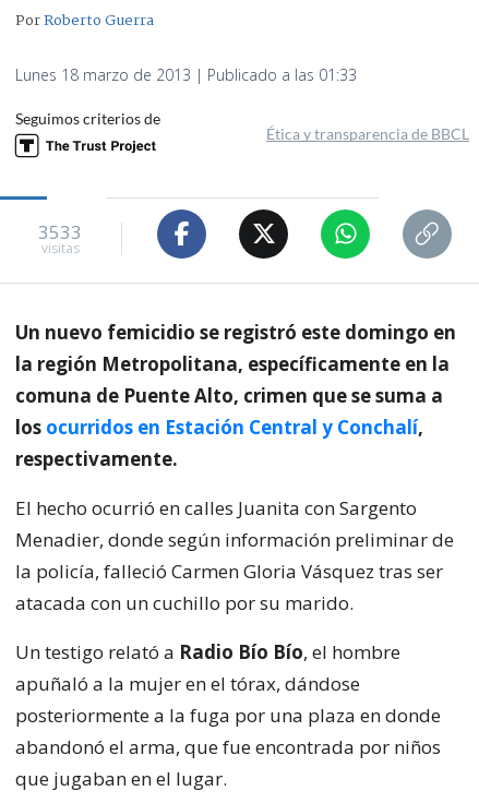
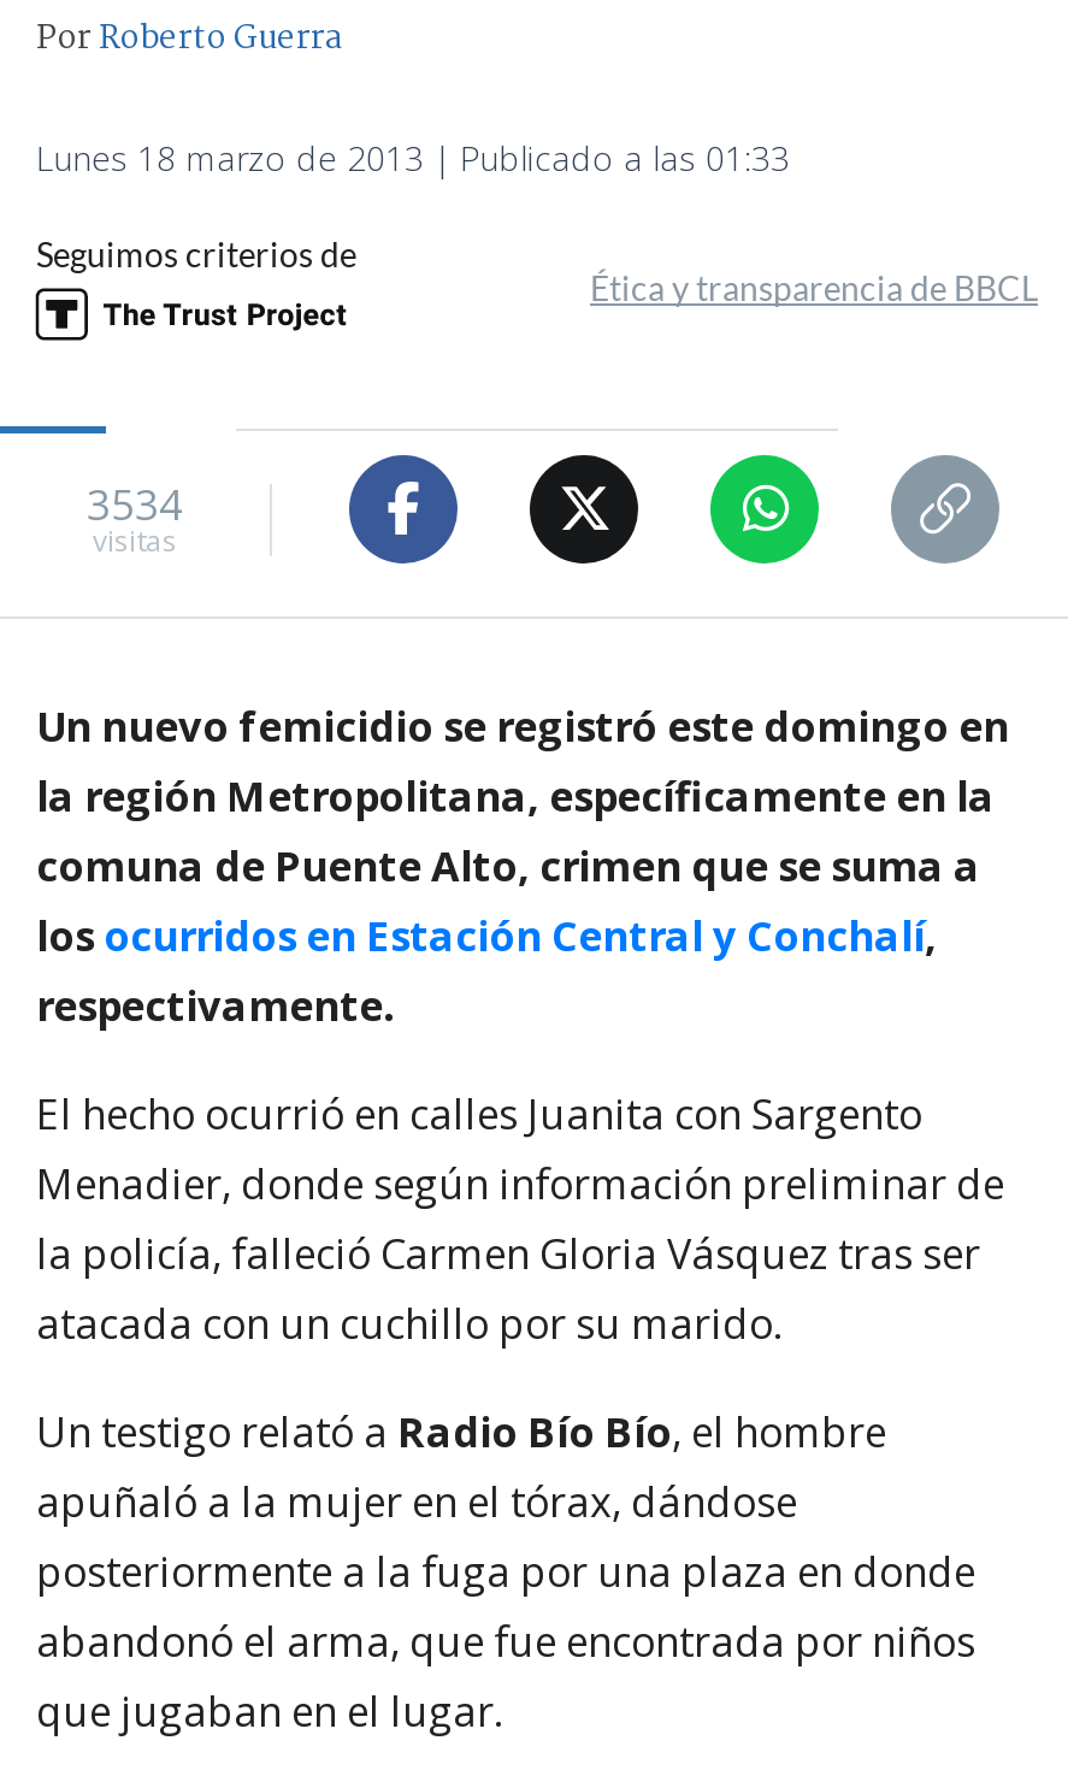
- 3533
+ 3534
